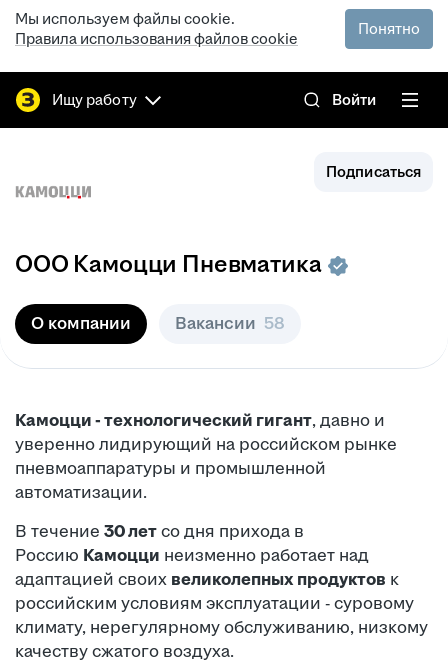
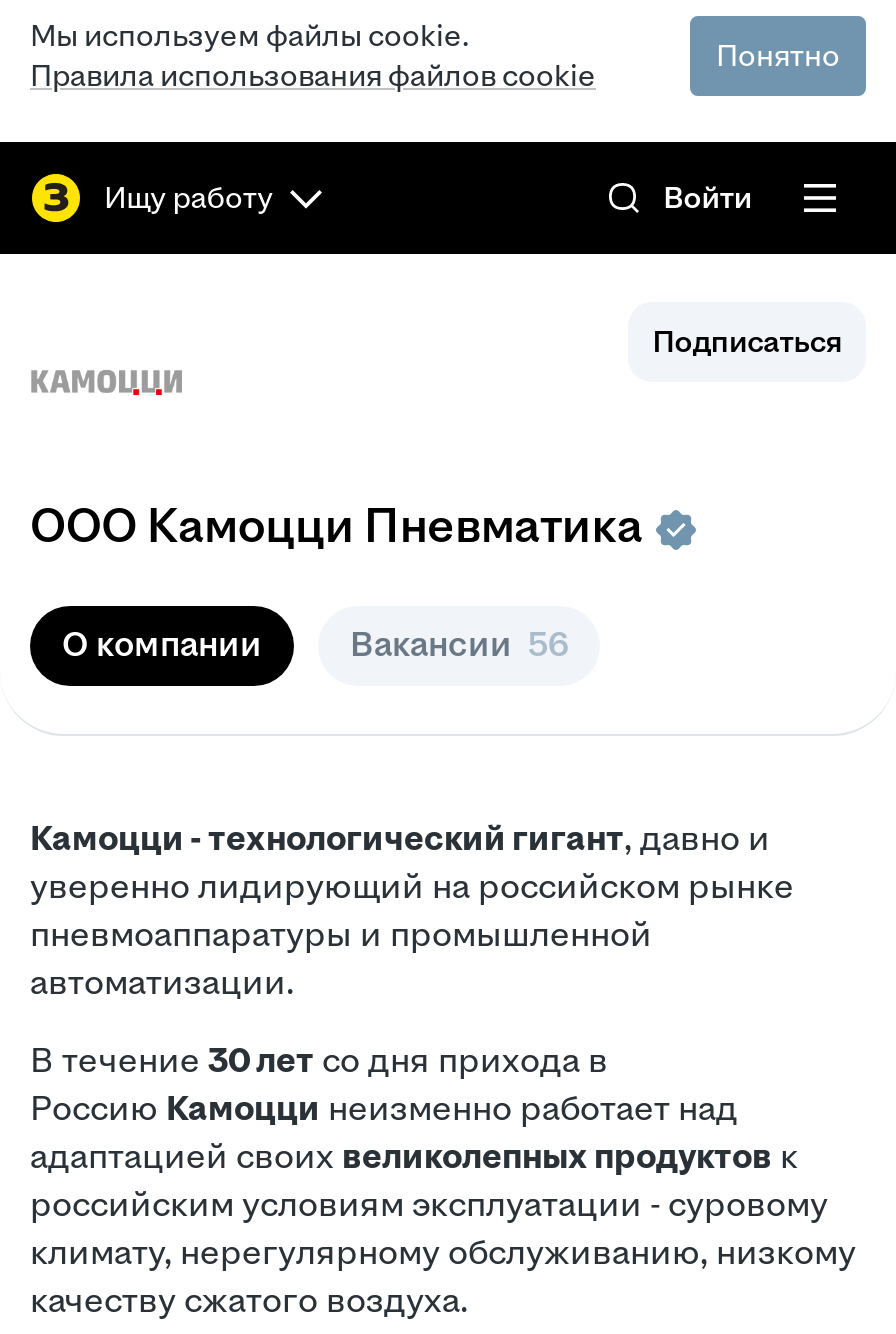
- Вакансии 58
+ Вакансии 56
